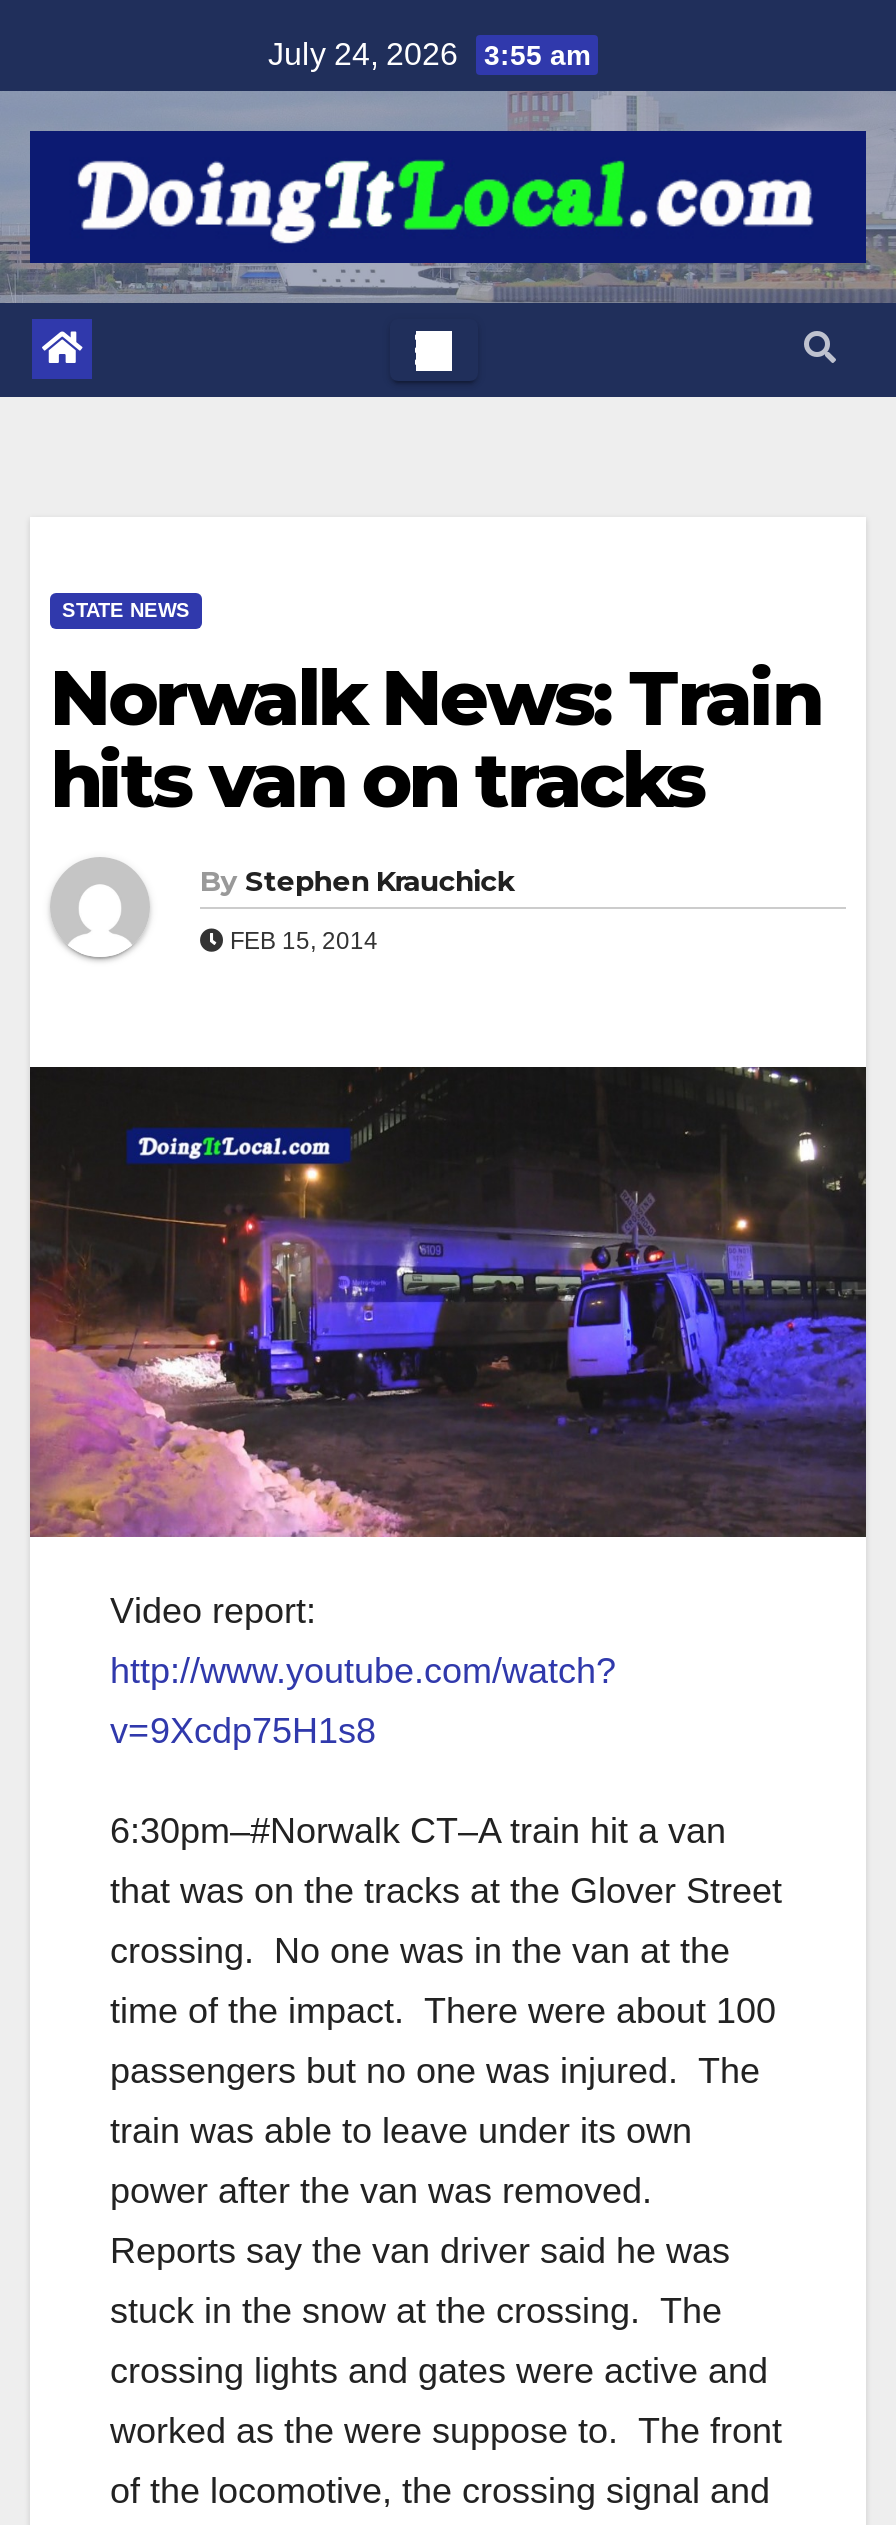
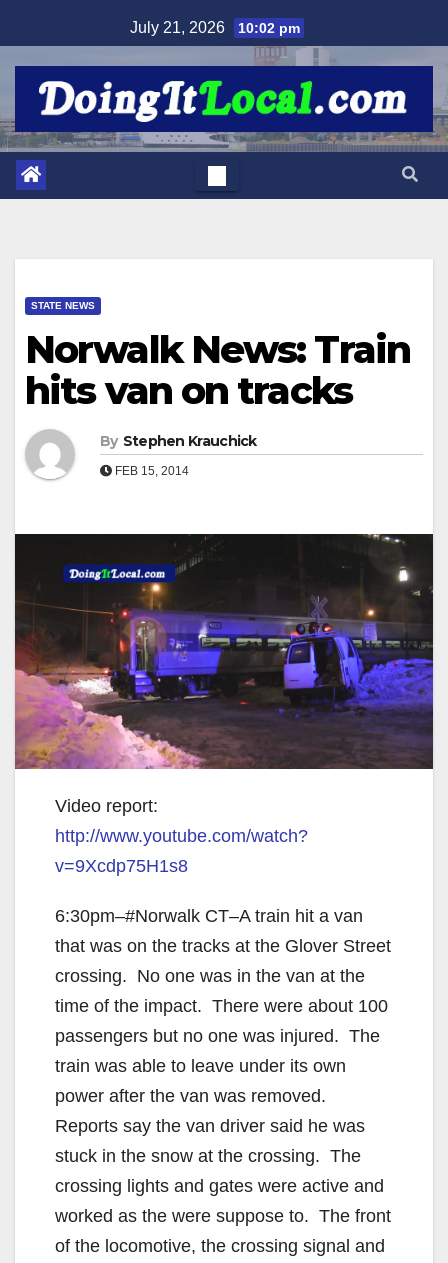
- July 24, 2026 3:55 am
+ July 21, 2026 10:02 pm
